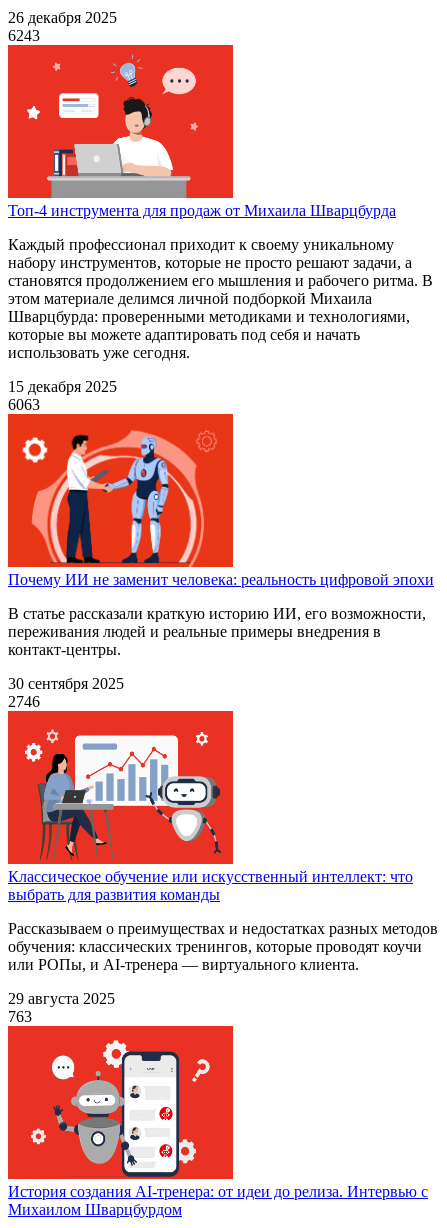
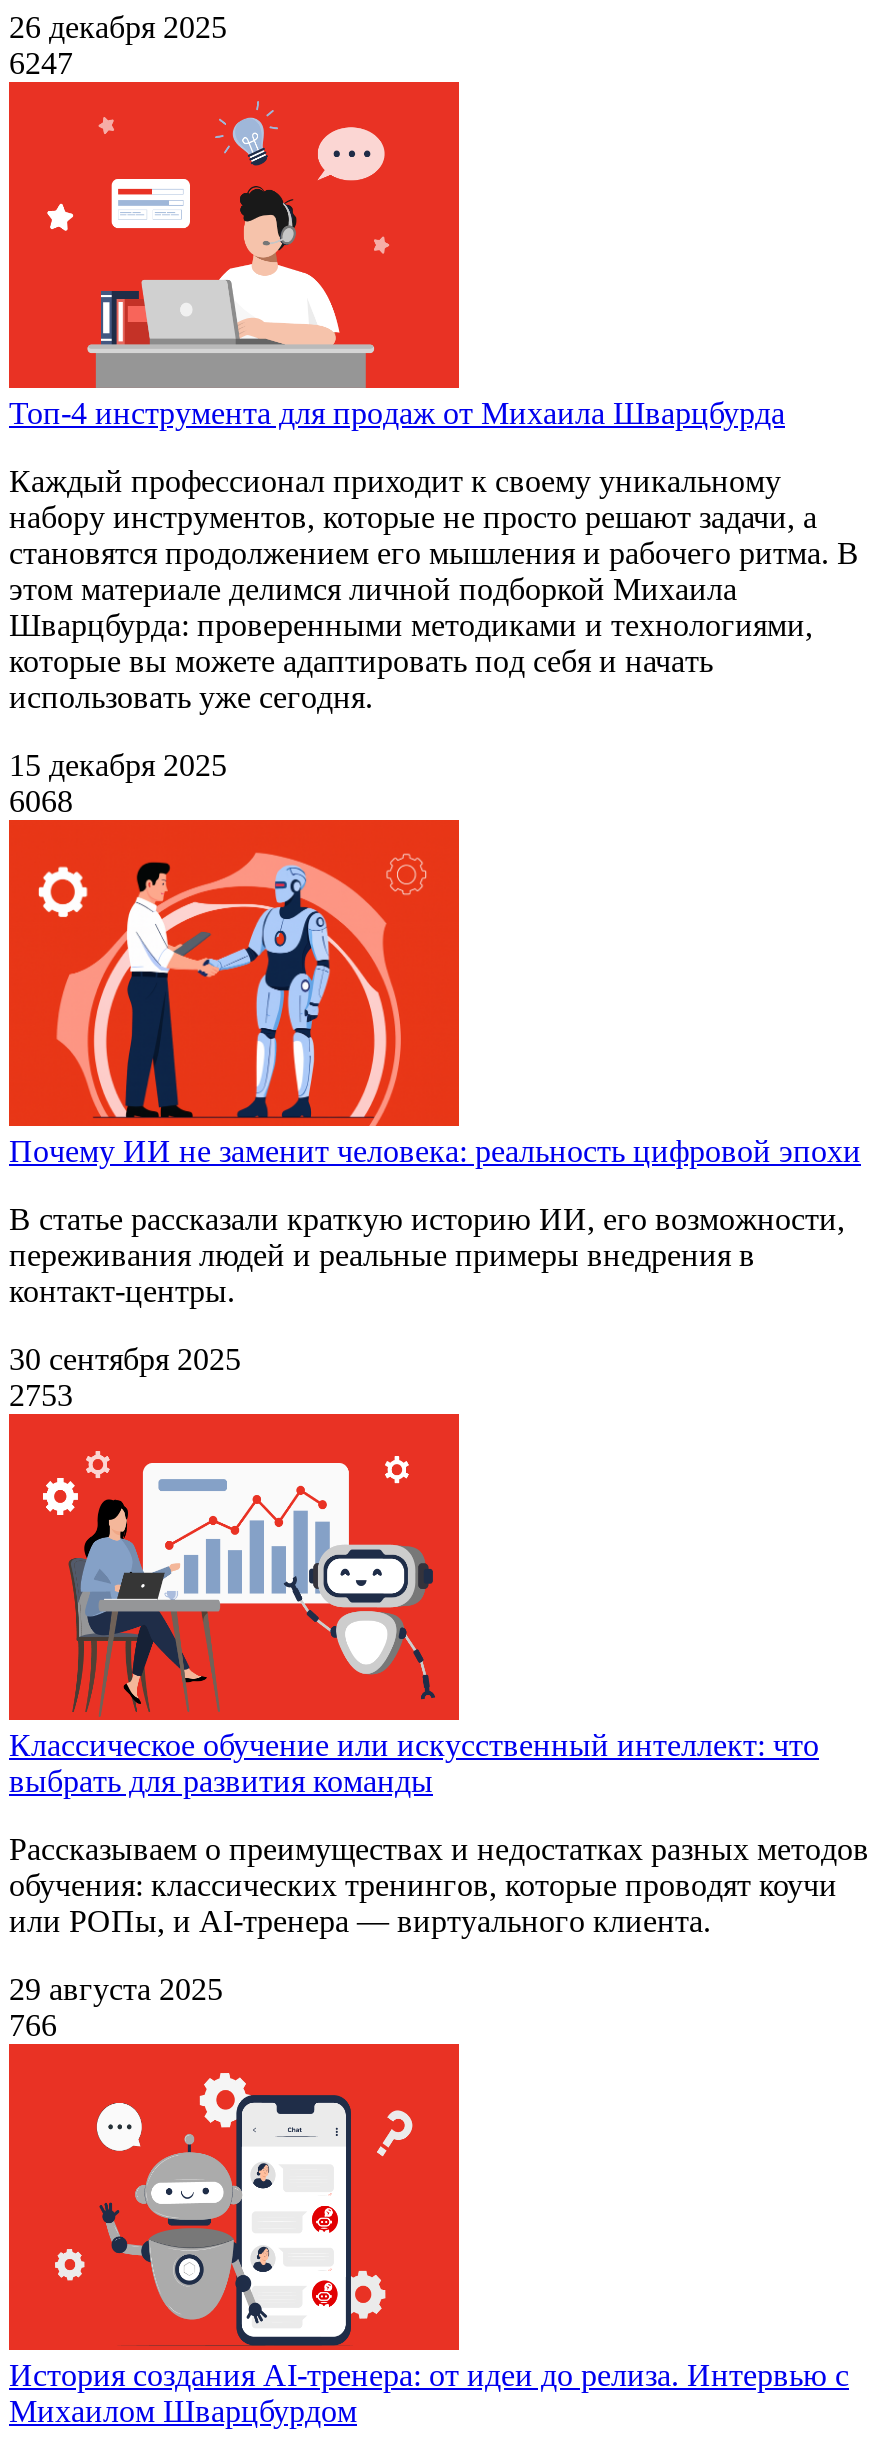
- 6243
+ 6247

- 6063
+ 6068

- 2746
+ 2753

- 763
+ 766
